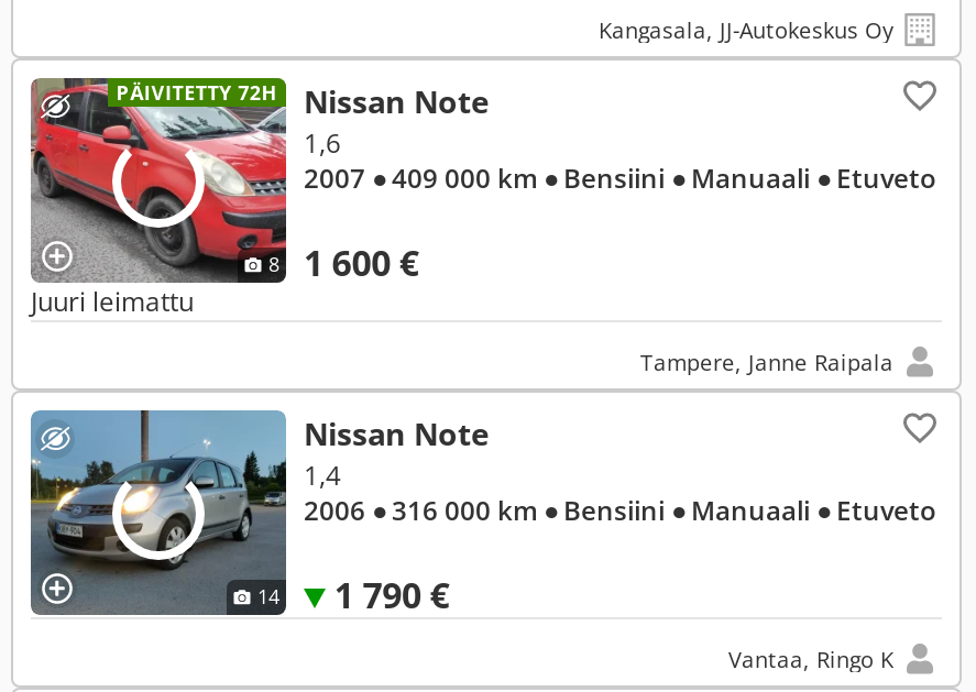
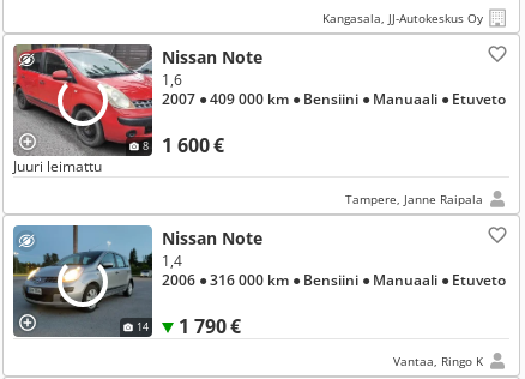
- PÄIVITETTY 72H
